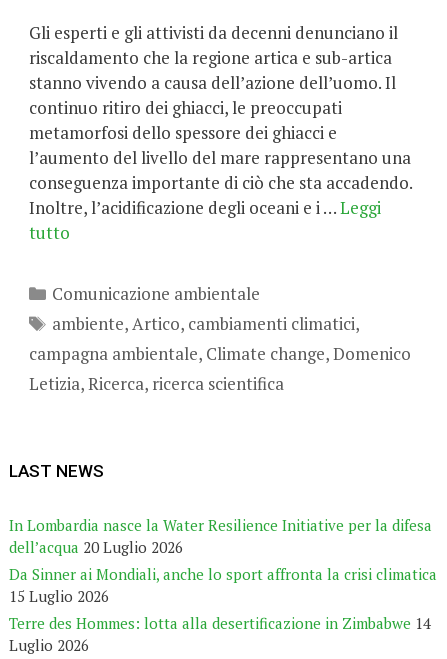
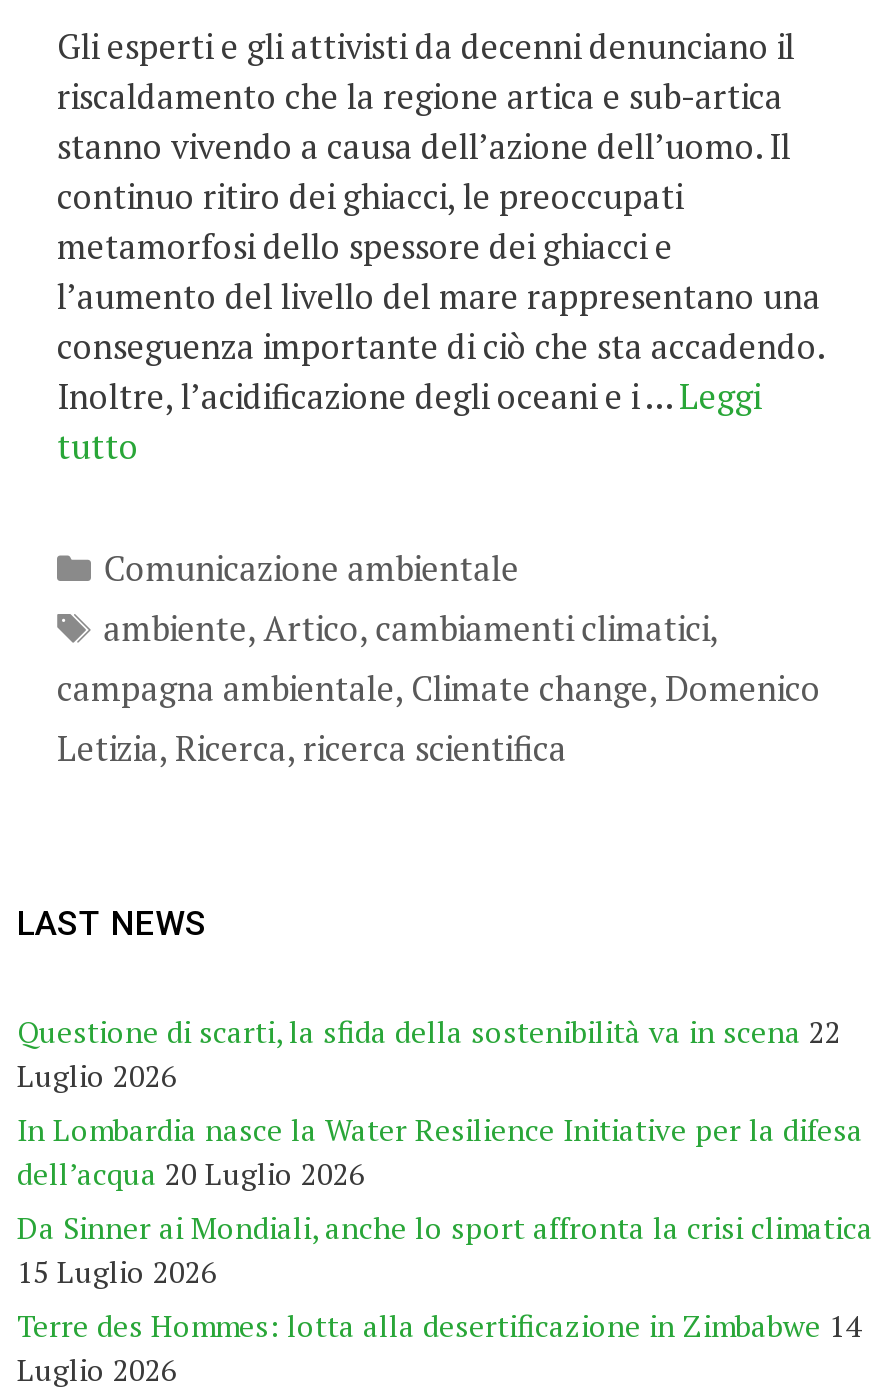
+ Questione di scarti, la sfida della sostenibilità va in scena 22
+ Luglio 2026
